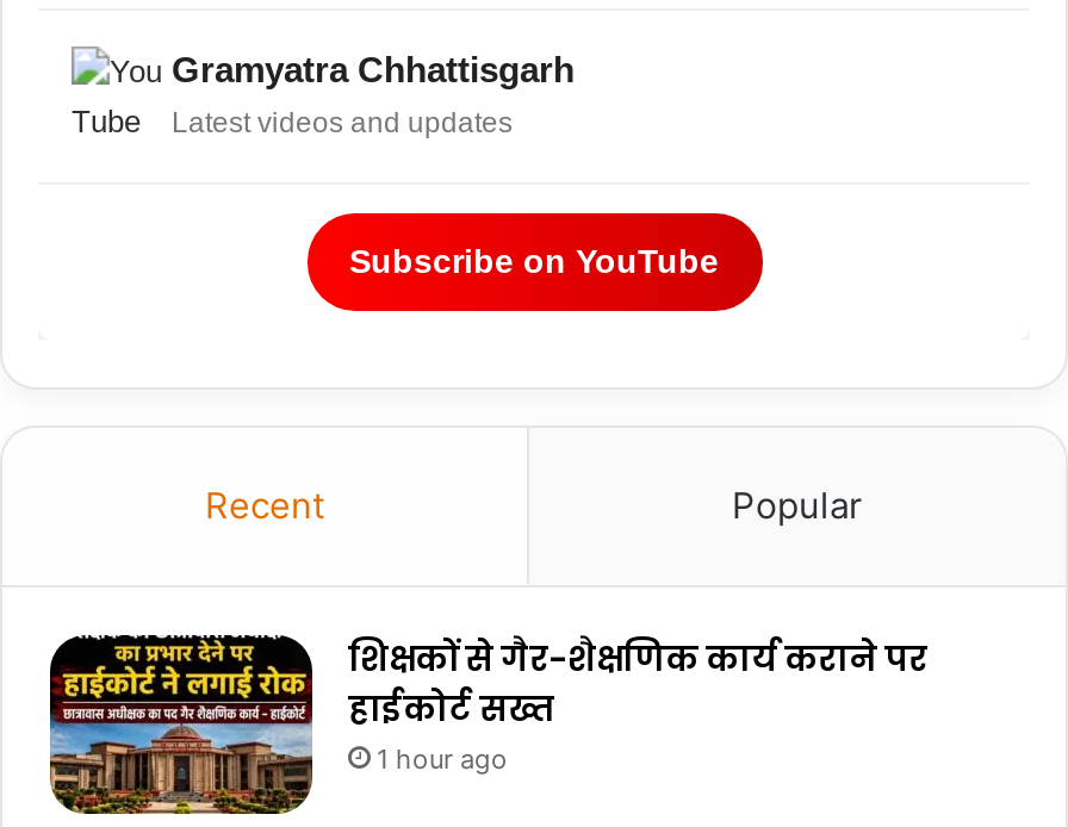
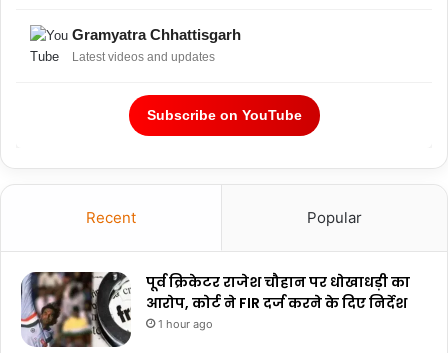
- [image]
- शिक्षकों से गैर-शैक्षणिक कार्य कराने पर
- हाईकोर्ट सख्त
+ [image]
+ पूर्व क्रिकेटर राजेश चौहान पर धोखाधड़ी का
+ आरोप, कोर्ट ने FIR दर्ज करने के दिए निर्देश
